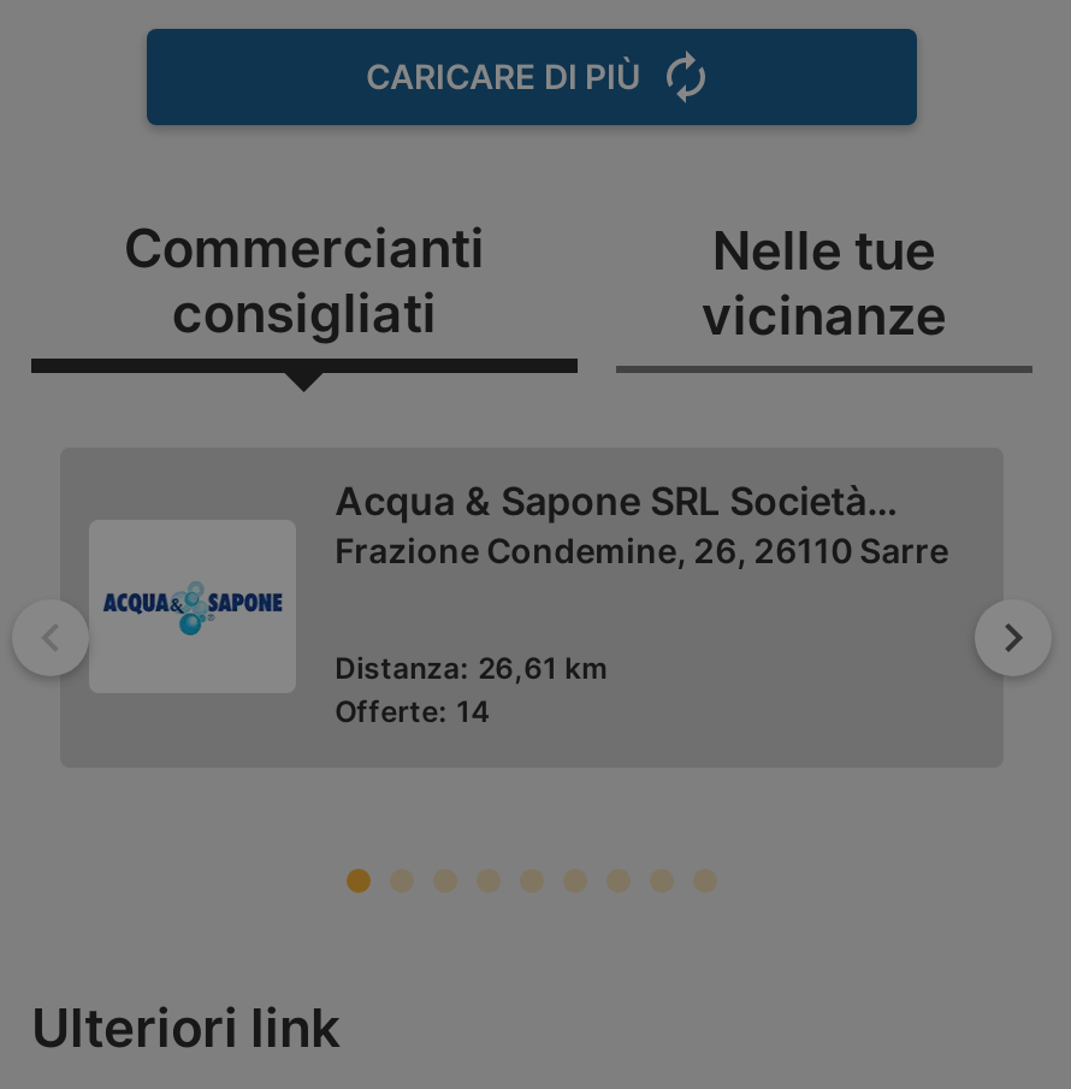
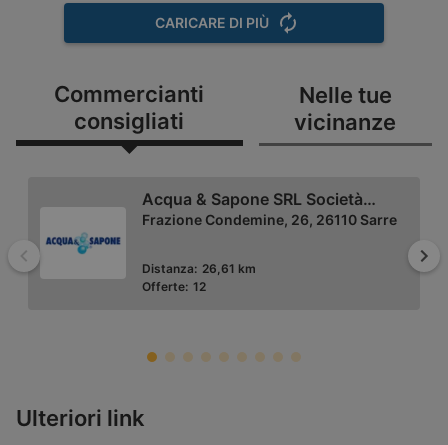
- Offerte: 14
+ Offerte: 12
